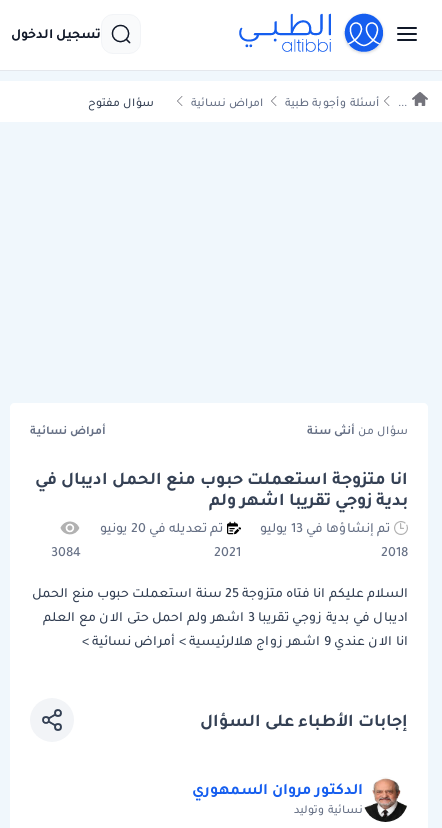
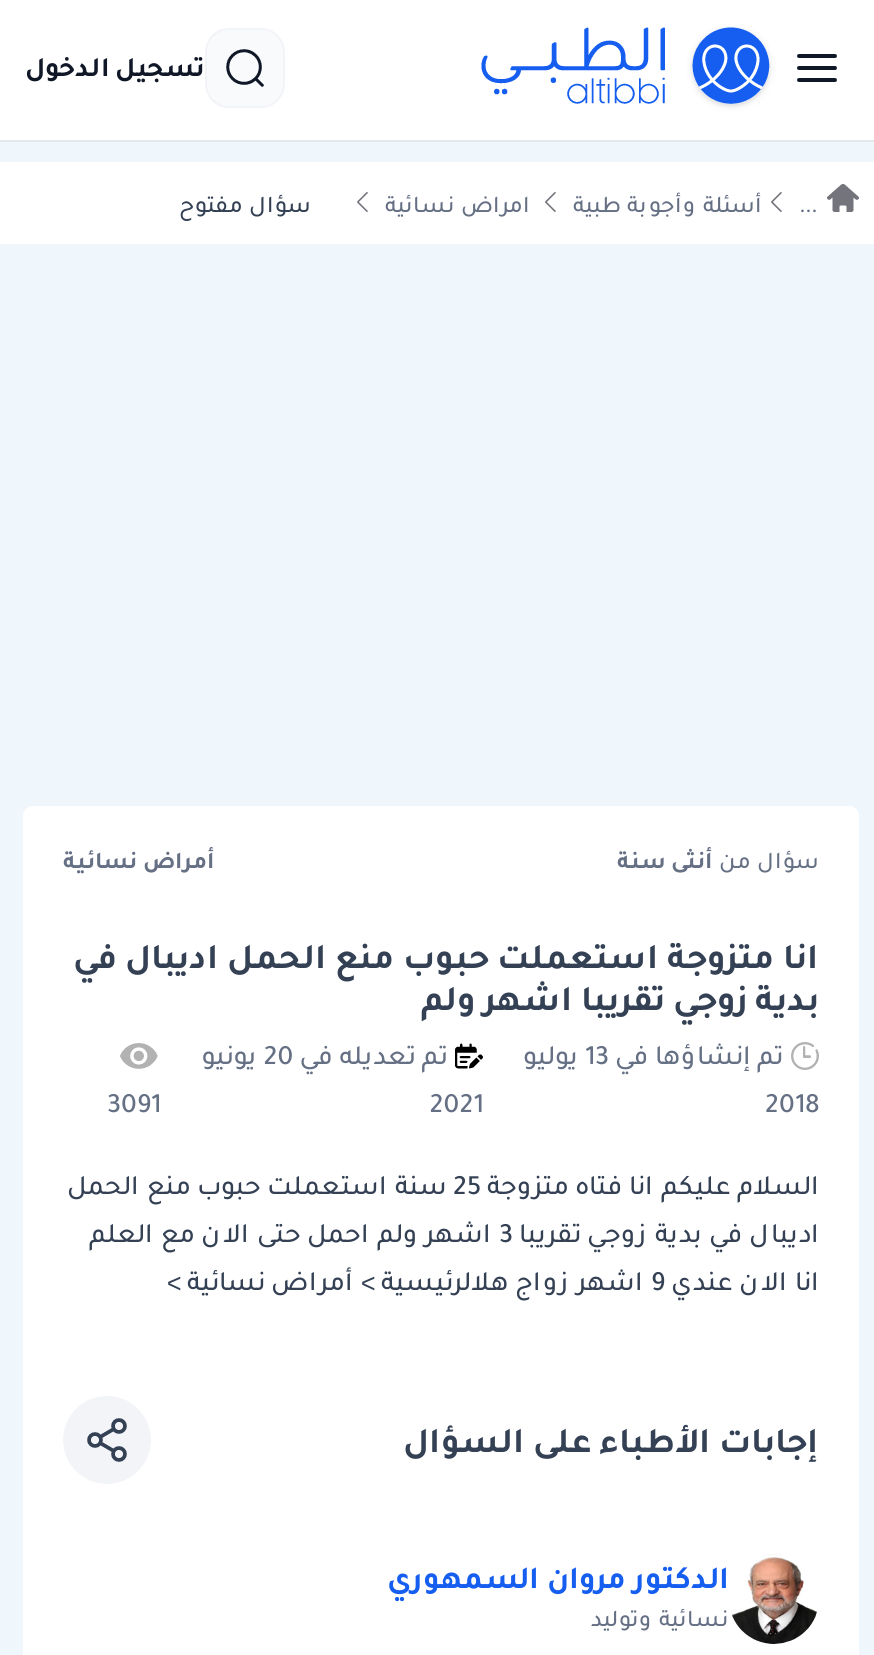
- 3084
+ 3091
